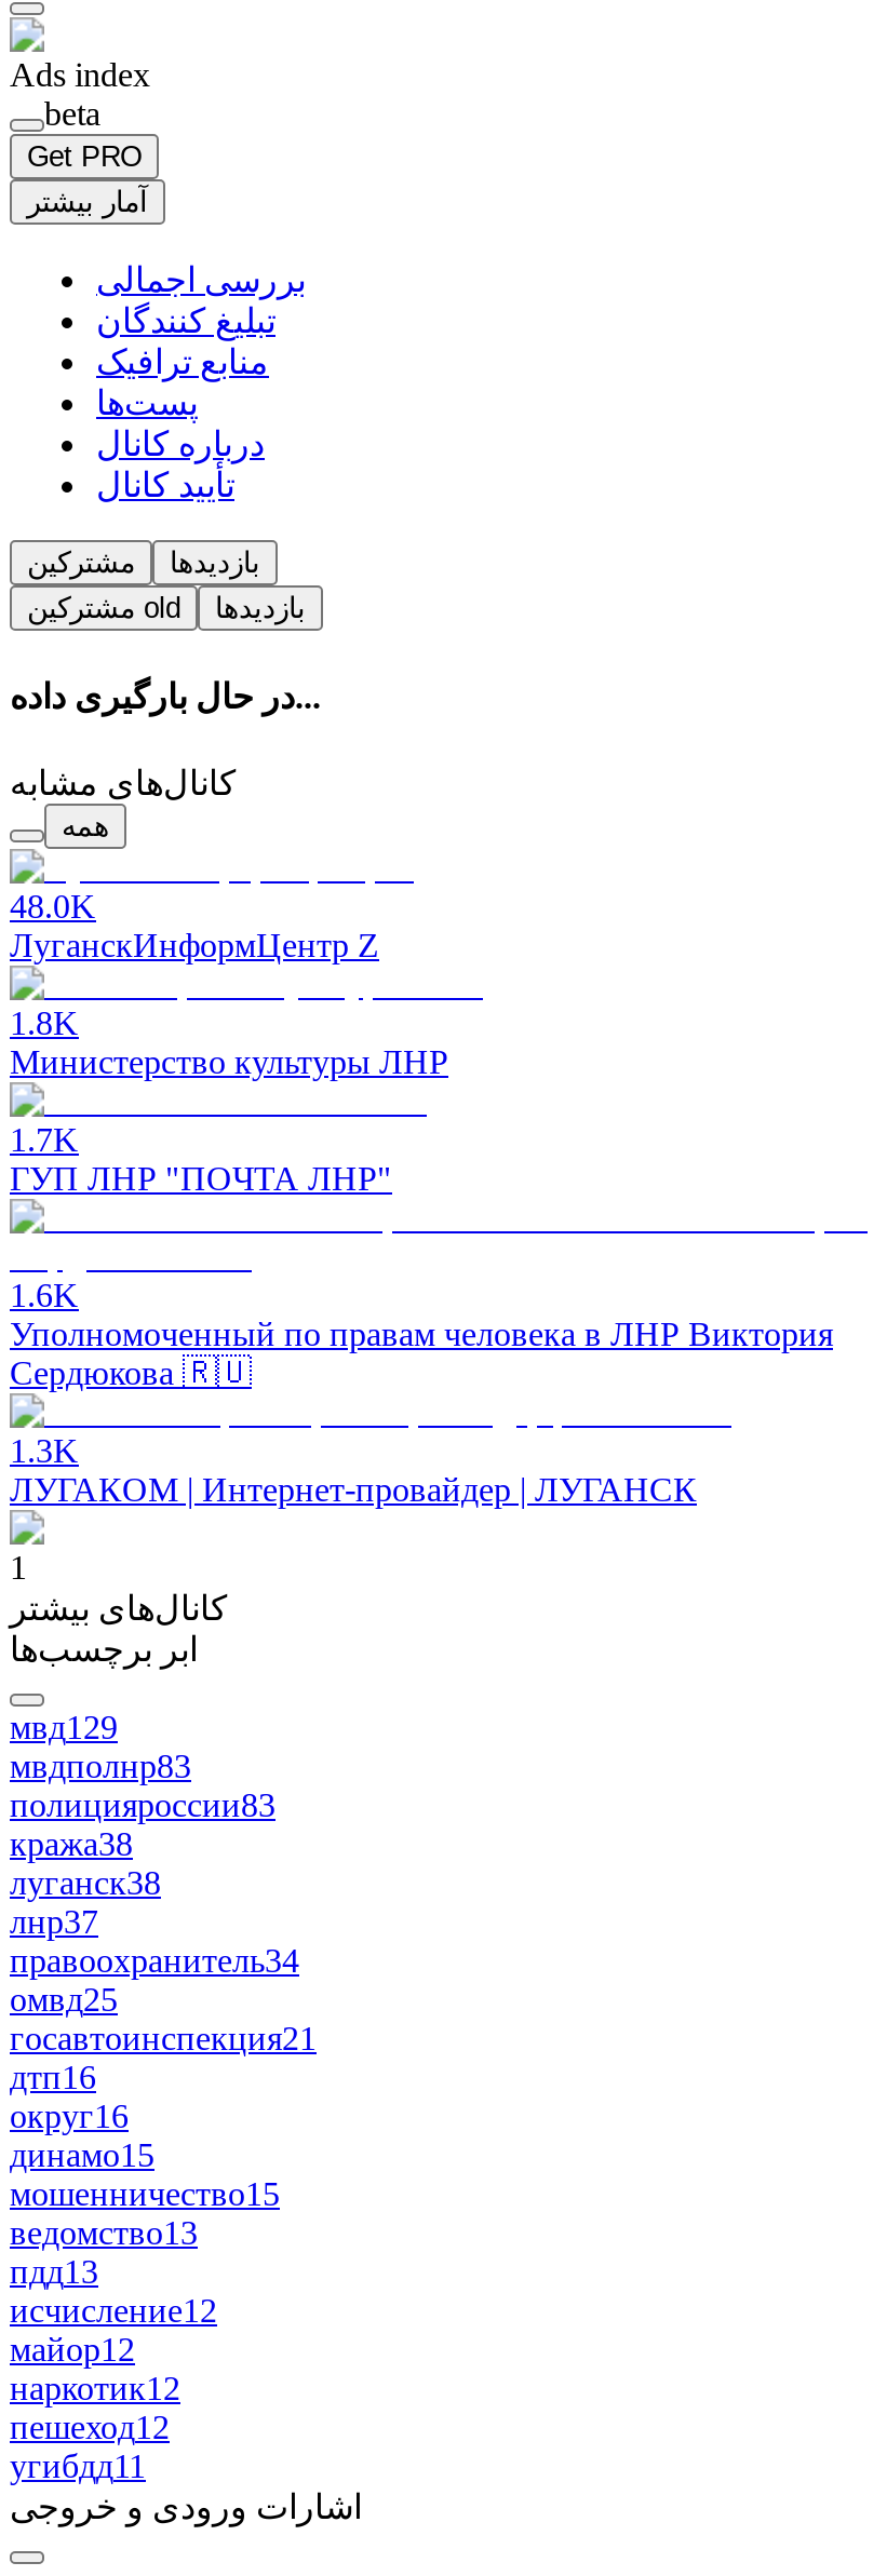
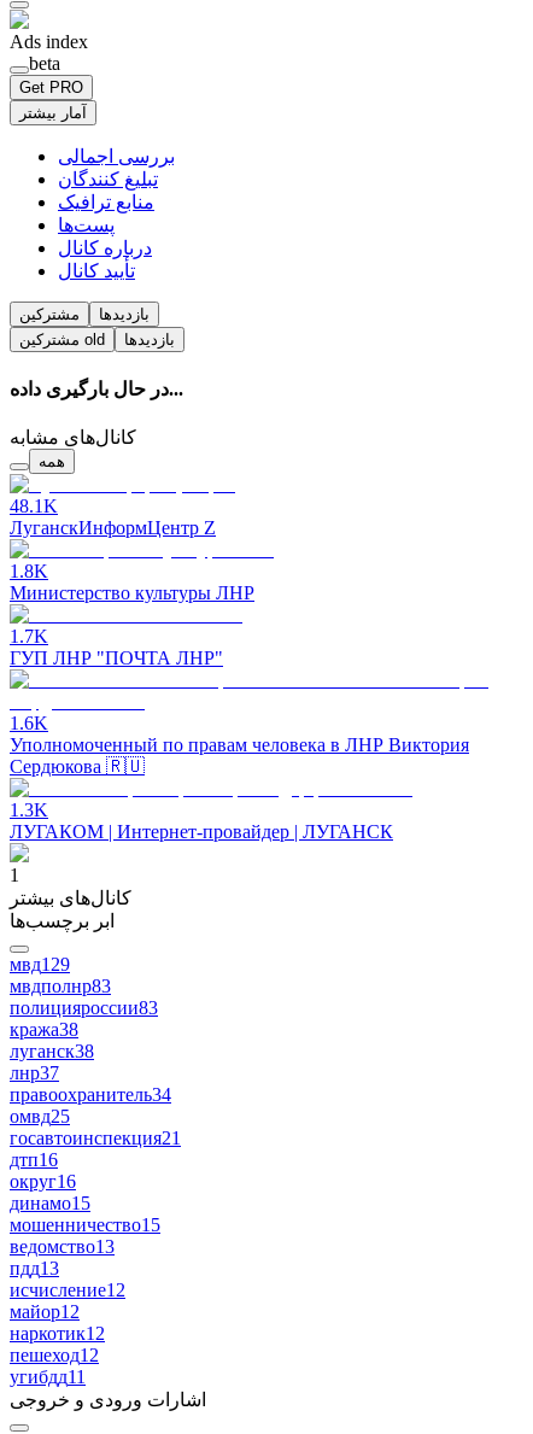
- 48.0K
+ 48.1K
